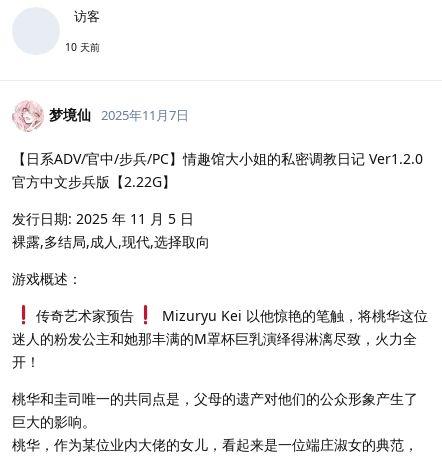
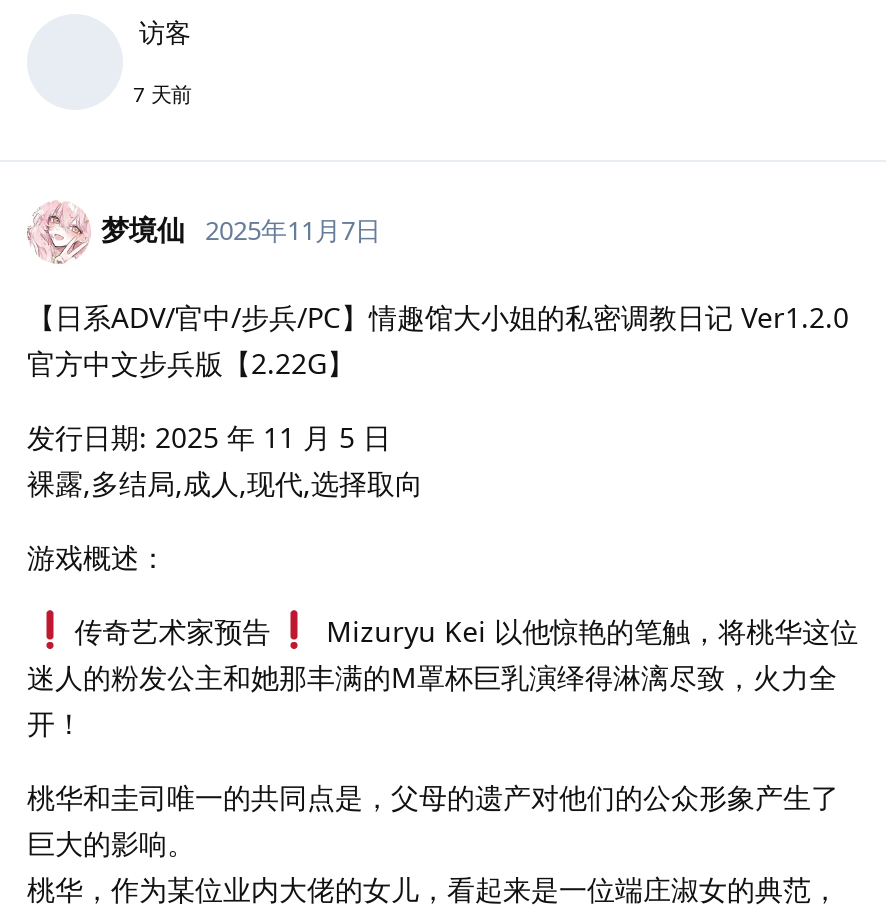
- 10 天前
+ 7 天前
